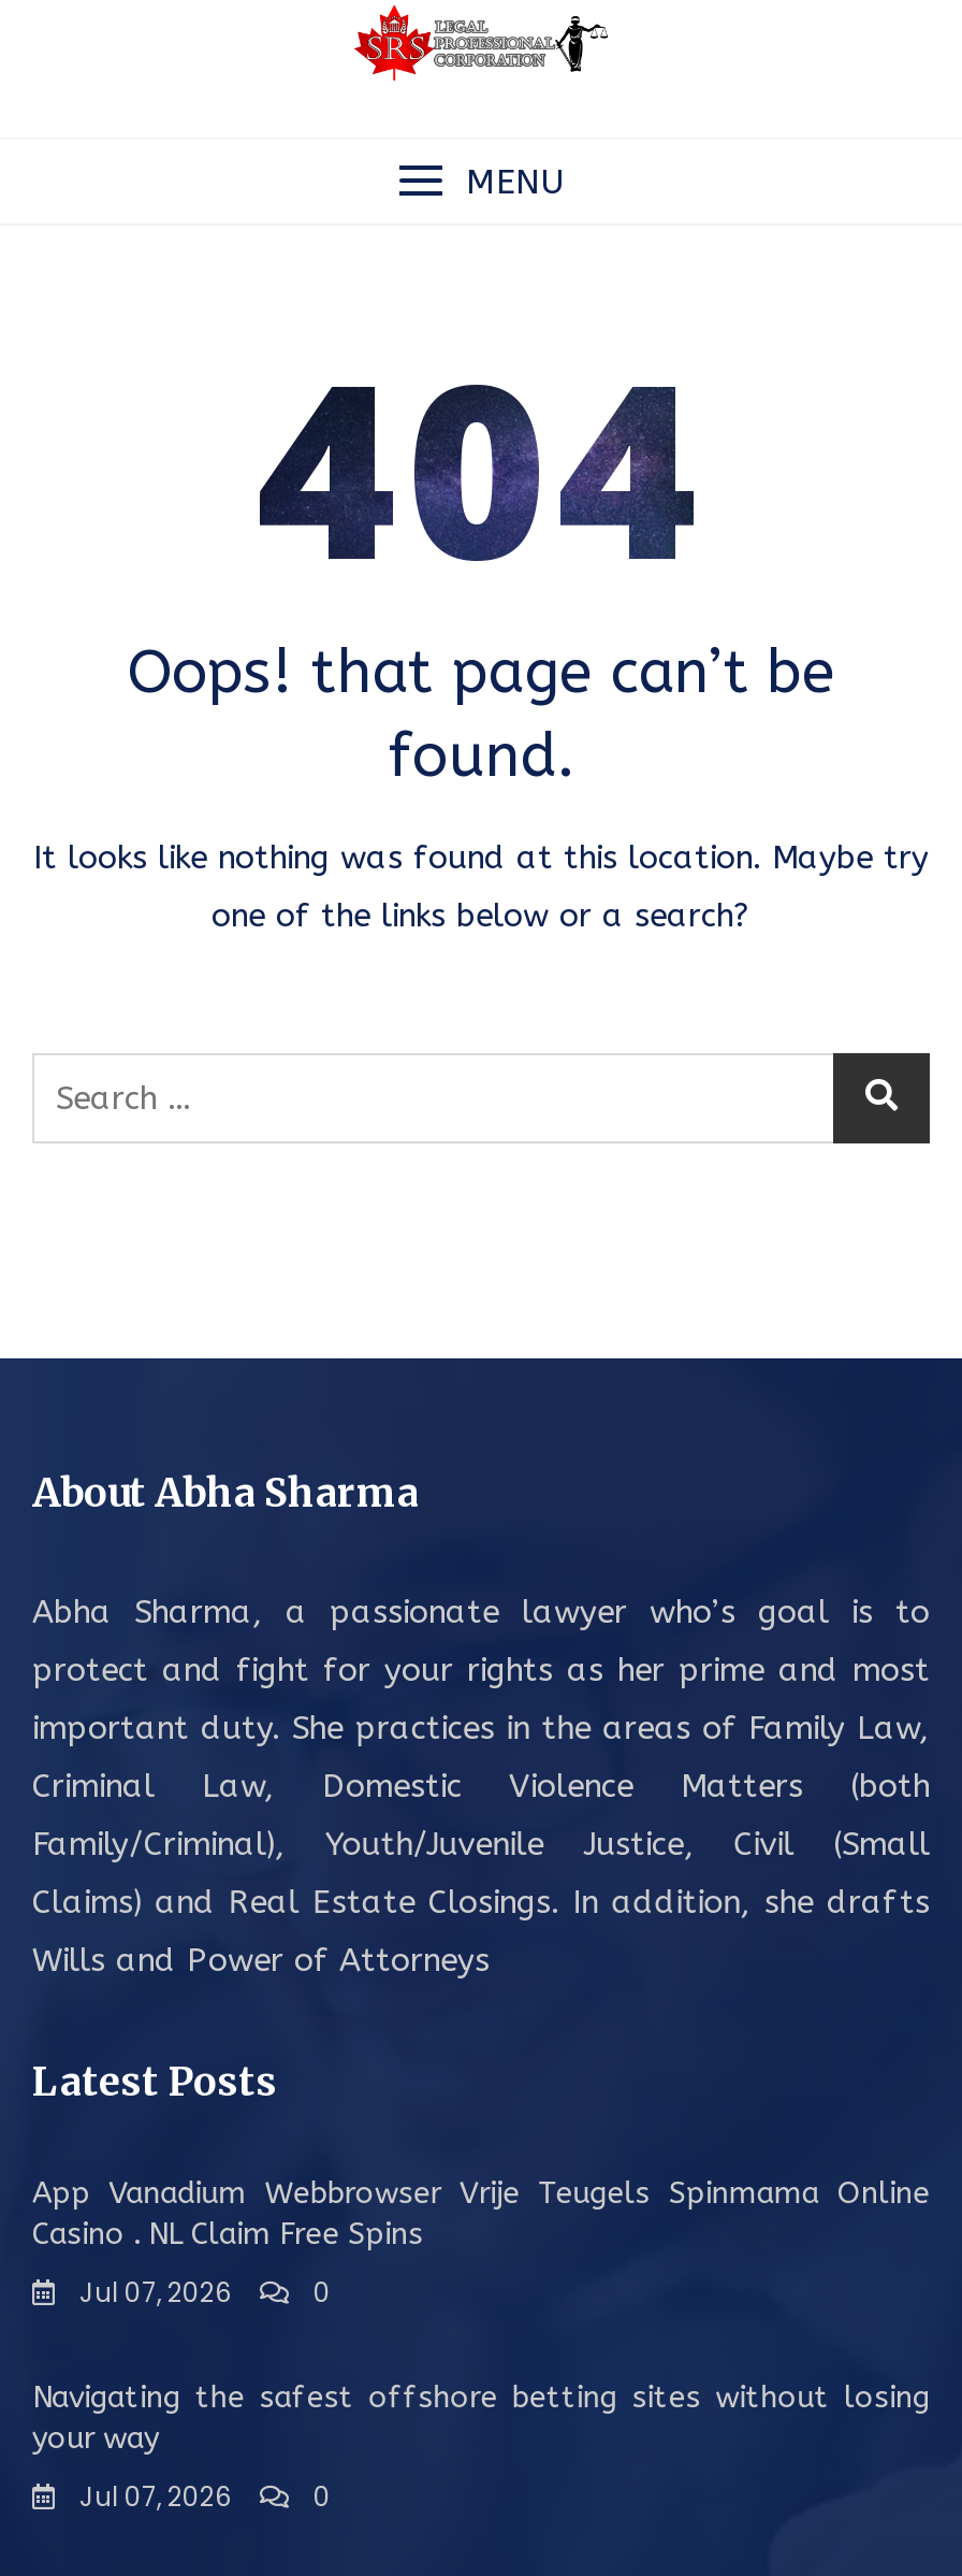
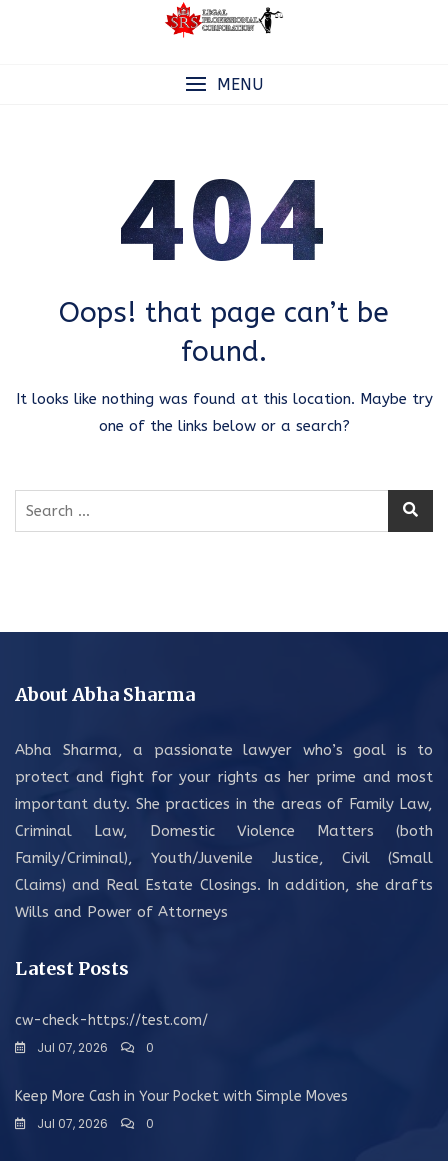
- App Vanadium Webbrowser Vrije Teugels Spinmama Online
- Casino . NL Claim Free Spins
+ cw-check-https://test.com/

- Navigating the safest offshore betting sites without losing
- your way
+ Keep More Cash in Your Pocket with Simple Moves
